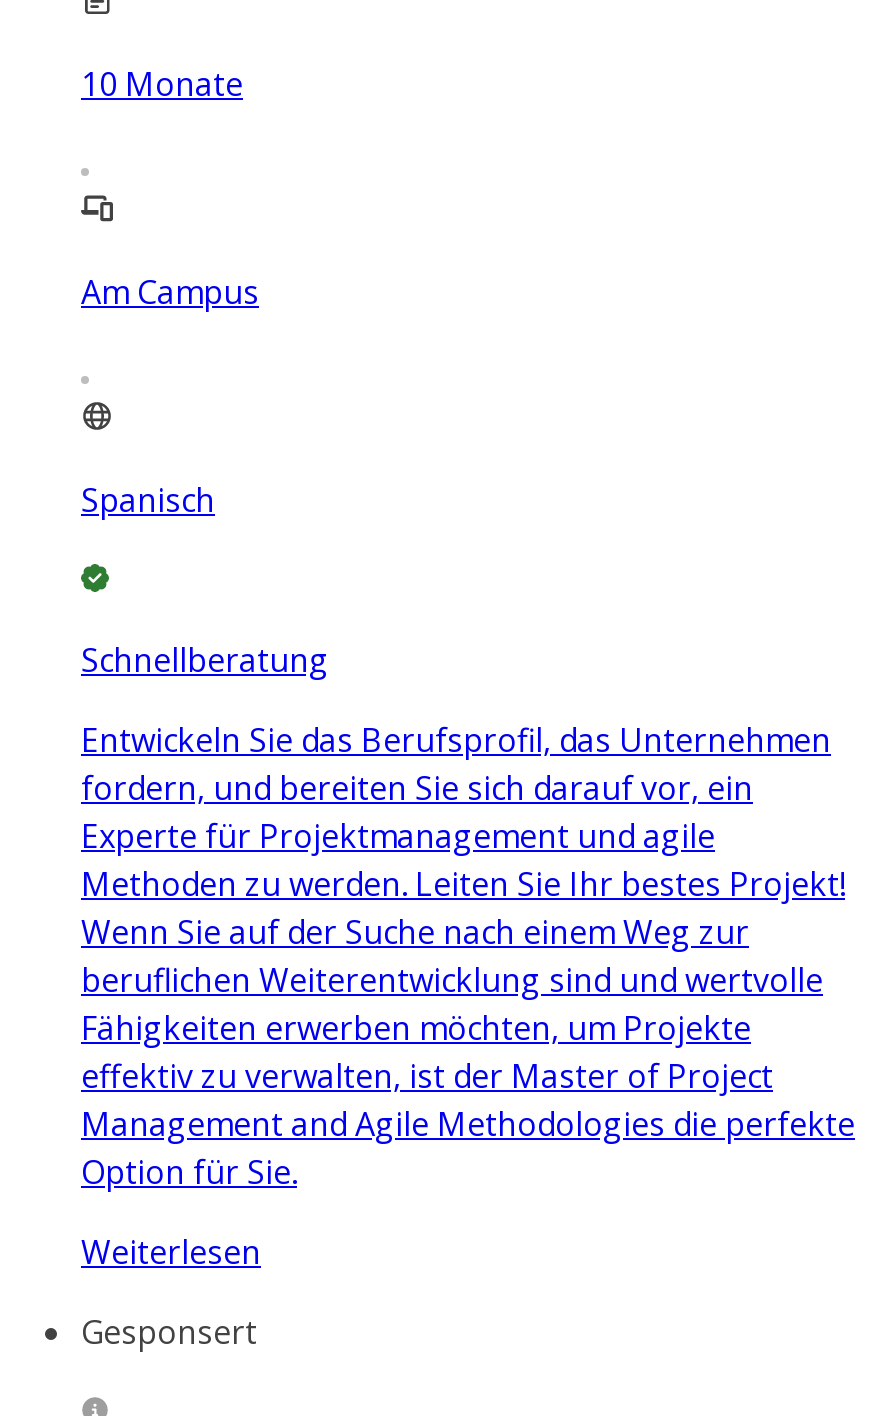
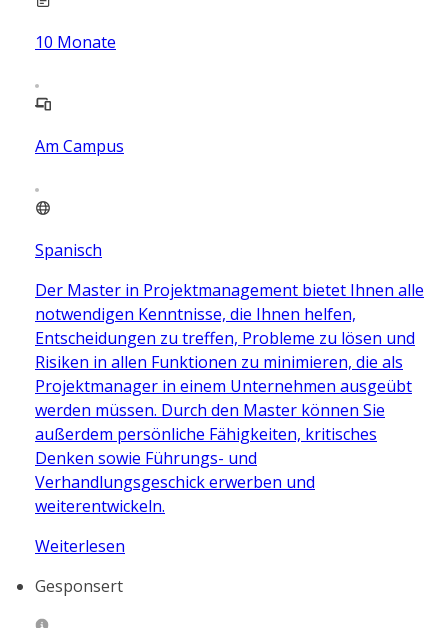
- Schnellberatung
- Entwickeln Sie das Berufsprofil, das Unternehmen
- fordern, und bereiten Sie sich darauf vor, ein
- Experte für Projektmanagement und agile
- Methoden zu werden. Leiten Sie Ihr bestes Projekt!
- Wenn Sie auf der Suche nach einem Weg zur
- beruflichen Weiterentwicklung sind und wertvolle
- Fähigkeiten erwerben möchten, um Projekte
- effektiv zu verwalten, ist der Master of Project
- Management and Agile Methodologies die perfekte
- Option für Sie.
+ Der Master in Projektmanagement bietet Ihnen alle
+ notwendigen Kenntnisse, die Ihnen helfen,
+ Entscheidungen zu treffen, Probleme zu lösen und
+ Risiken in allen Funktionen zu minimieren, die als
+ Projektmanager in einem Unternehmen ausgeübt
+ werden müssen. Durch den Master können Sie
+ außerdem persönliche Fähigkeiten, kritisches
+ Denken sowie Führungs- und
+ Verhandlungsgeschick erwerben und
+ weiterentwickeln.
